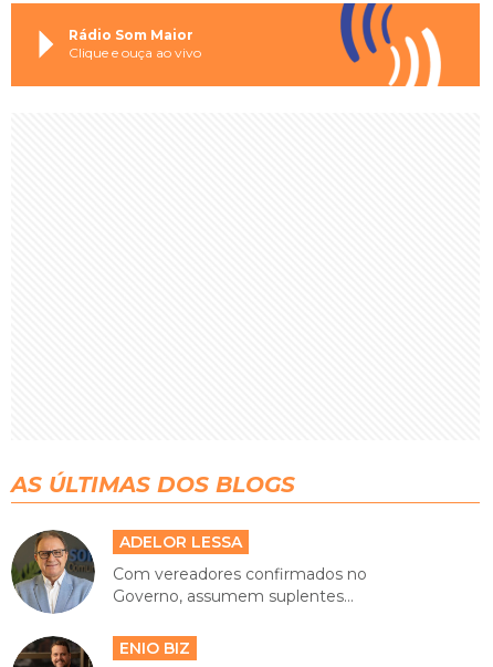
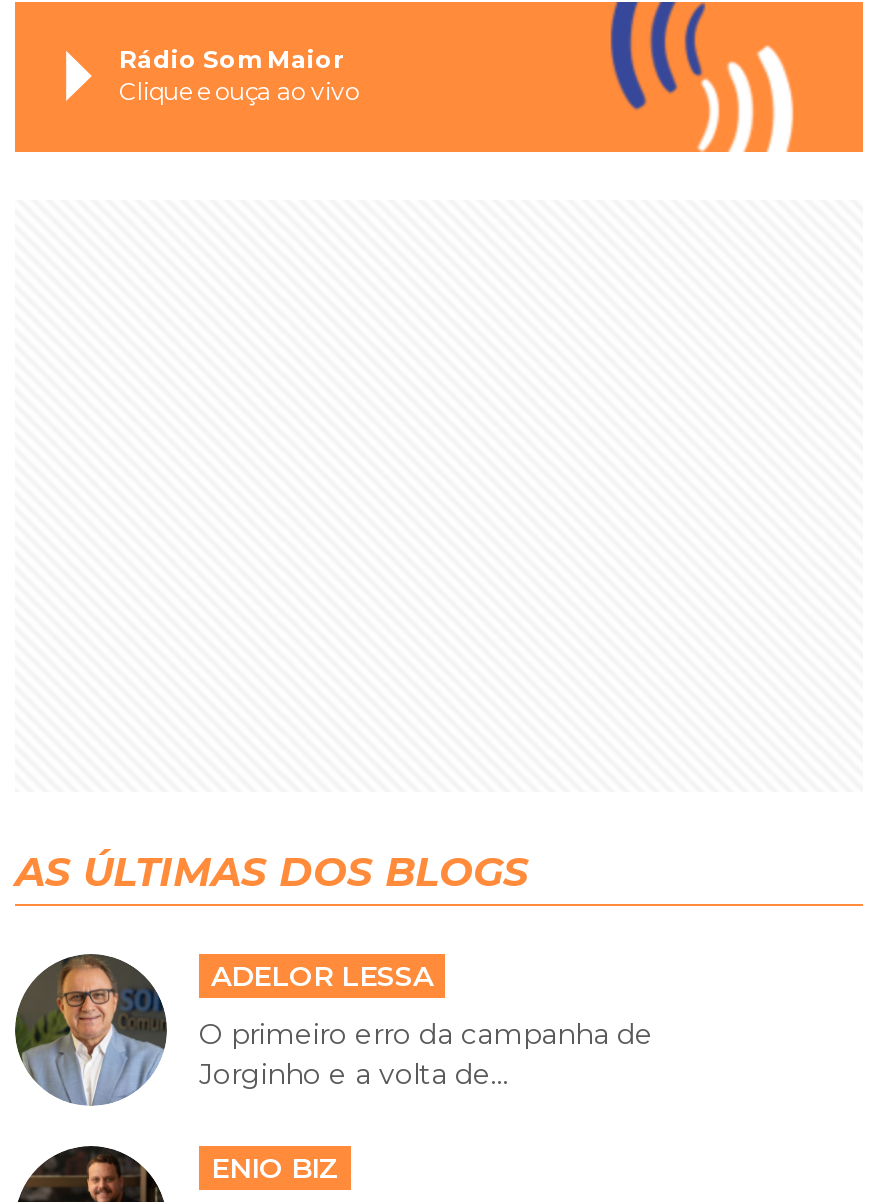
- Com vereadores confirmados no
- Governo, assumem suplentes...
+ O primeiro erro da campanha de
+ Jorginho e a volta de...
